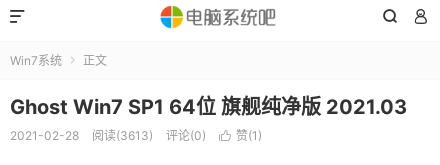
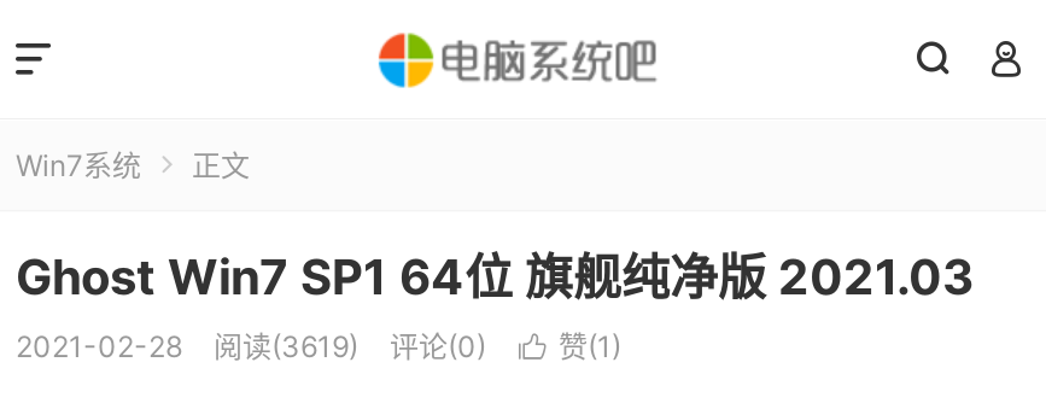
- 阅读(3613)
+ 阅读(3619)
